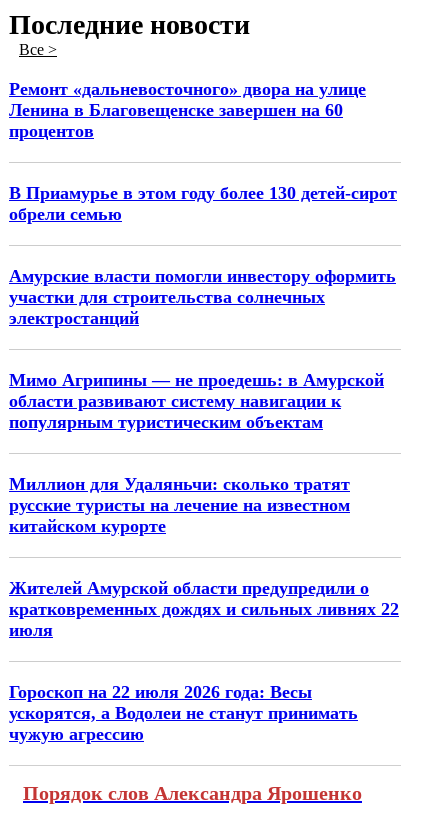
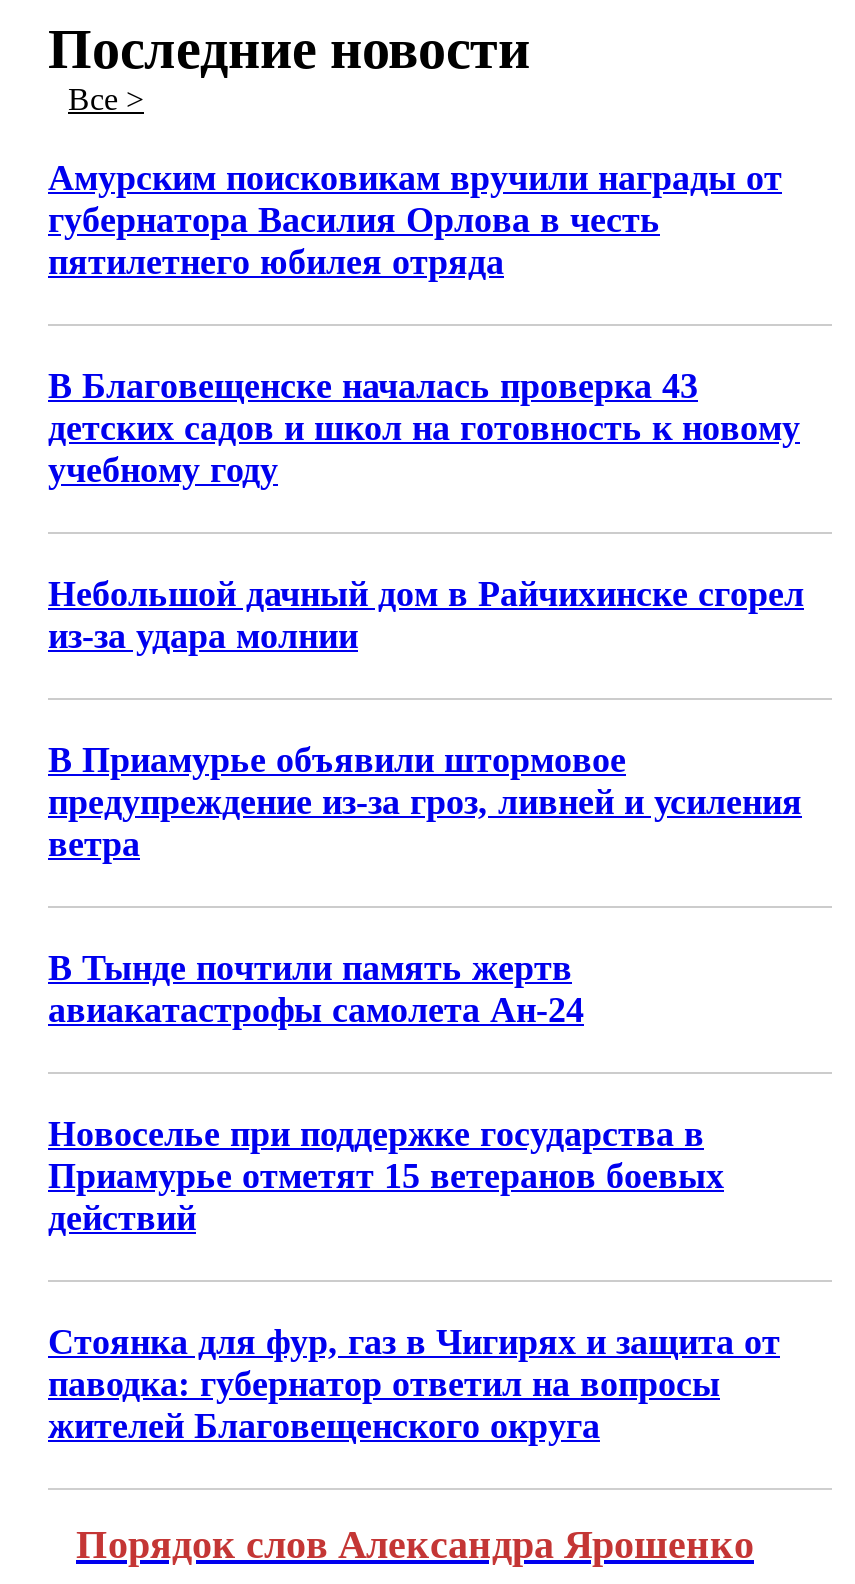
- Ремонт «дальневосточного» двора на улице
- Ленина в Благовещенске завершен на 60
- процентов
+ Амурским поисковикам вручили награды от
+ губернатора Василия Орлова в честь
+ пятилетнего юбилея отряда

- В Приамурье в этом году более 130 детей-сирот
- обрели семью
+ В Благовещенске началась проверка 43
+ детских садов и школ на готовность к новому
+ учебному году

- Амурские власти помогли инвестору оформить
- участки для строительства солнечных
- электростанций
+ Небольшой дачный дом в Райчихинске сгорел
+ из-за удара молнии

- Мимо Агрипины — не проедешь: в Амурской
- области развивают систему навигации к
- популярным туристическим объектам
+ В Приамурье объявили штормовое
+ предупреждение из-за гроз, ливней и усиления
+ ветра

- Миллион для Удаляньчи: сколько тратят
- русские туристы на лечение на известном
- китайском курорте
+ В Тынде почтили память жертв
+ авиакатастрофы самолета Ан-24

- Жителей Амурской области предупредили о
- кратковременных дождях и сильных ливнях 22
- июля
+ Новоселье при поддержке государства в
+ Приамурье отметят 15 ветеранов боевых
+ действий

- Гороскоп на 22 июля 2026 года: Весы
- ускорятся, а Водолеи не станут принимать
- чужую агрессию
+ Стоянка для фур, газ в Чигирях и защита от
+ паводка: губернатор ответил на вопросы
+ жителей Благовещенского округа
